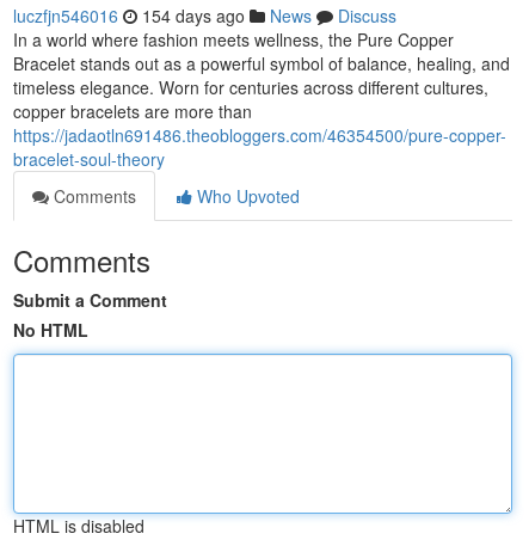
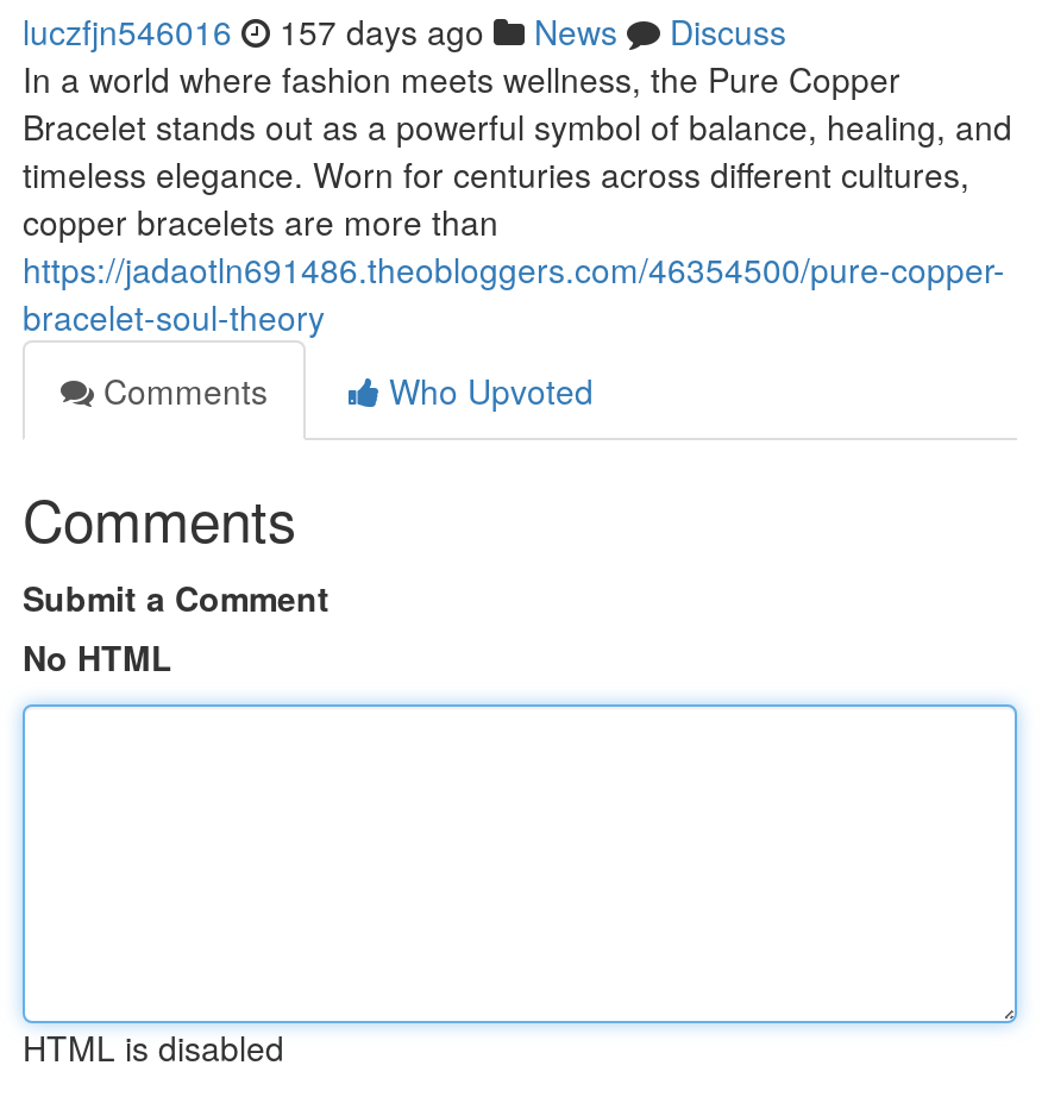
- luczfjn546016 154 days ago News Discuss
+ luczfjn546016 157 days ago News Discuss
